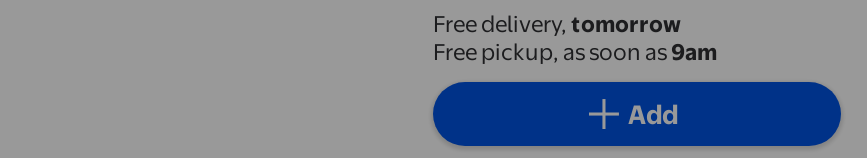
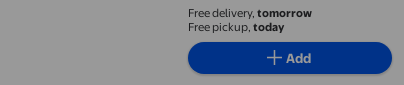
- Free pickup, as soon as 9am
+ Free pickup, today
